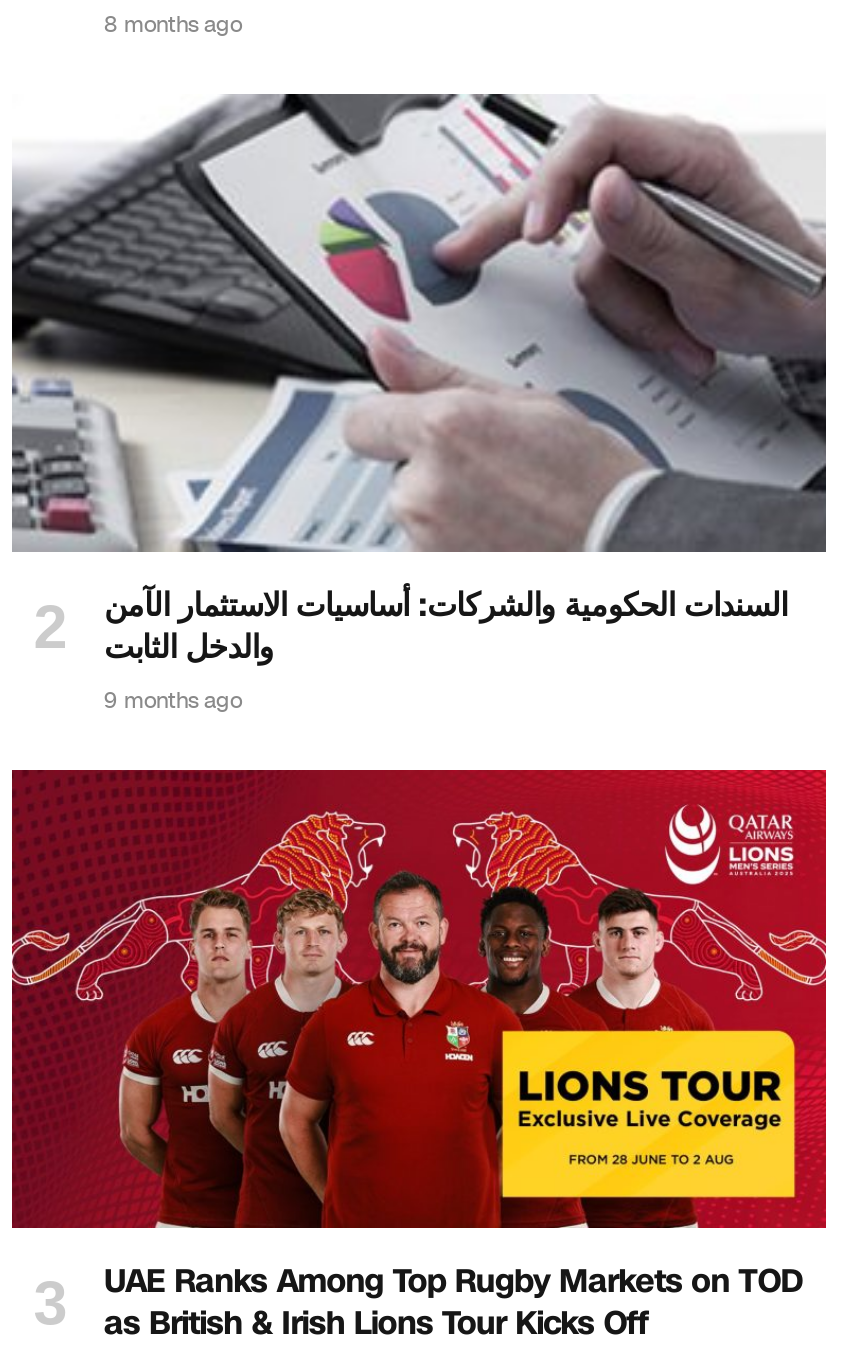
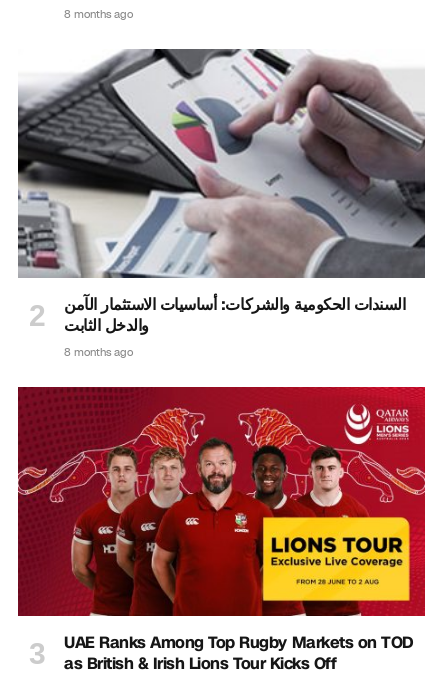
- 9 months ago
+ 8 months ago
